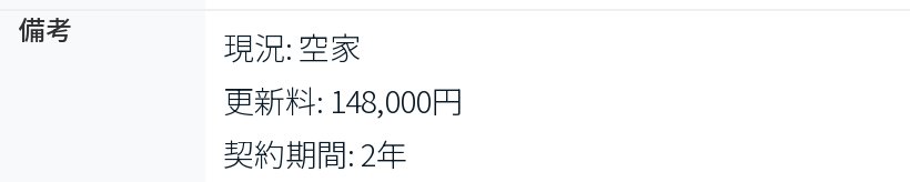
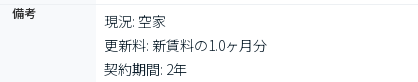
- 更新料: 148,000円
+ 更新料: 新賃料の1.0ヶ月分
